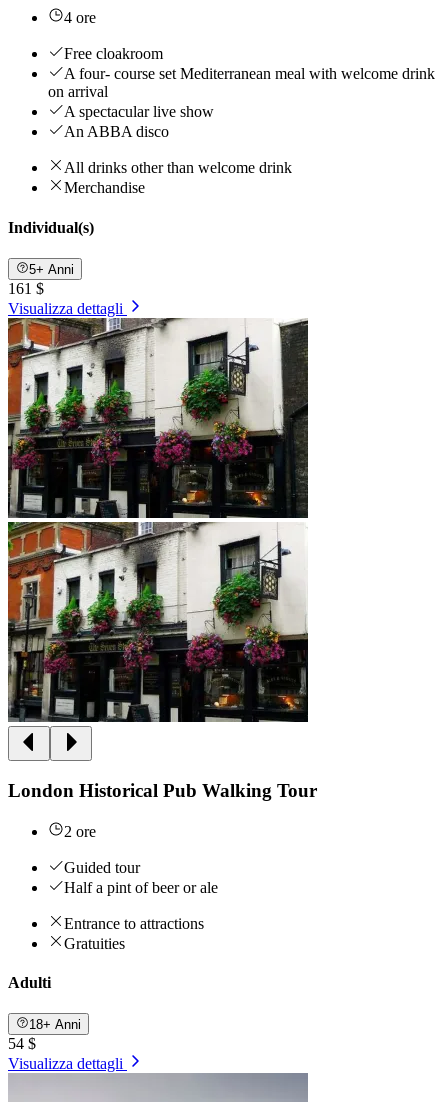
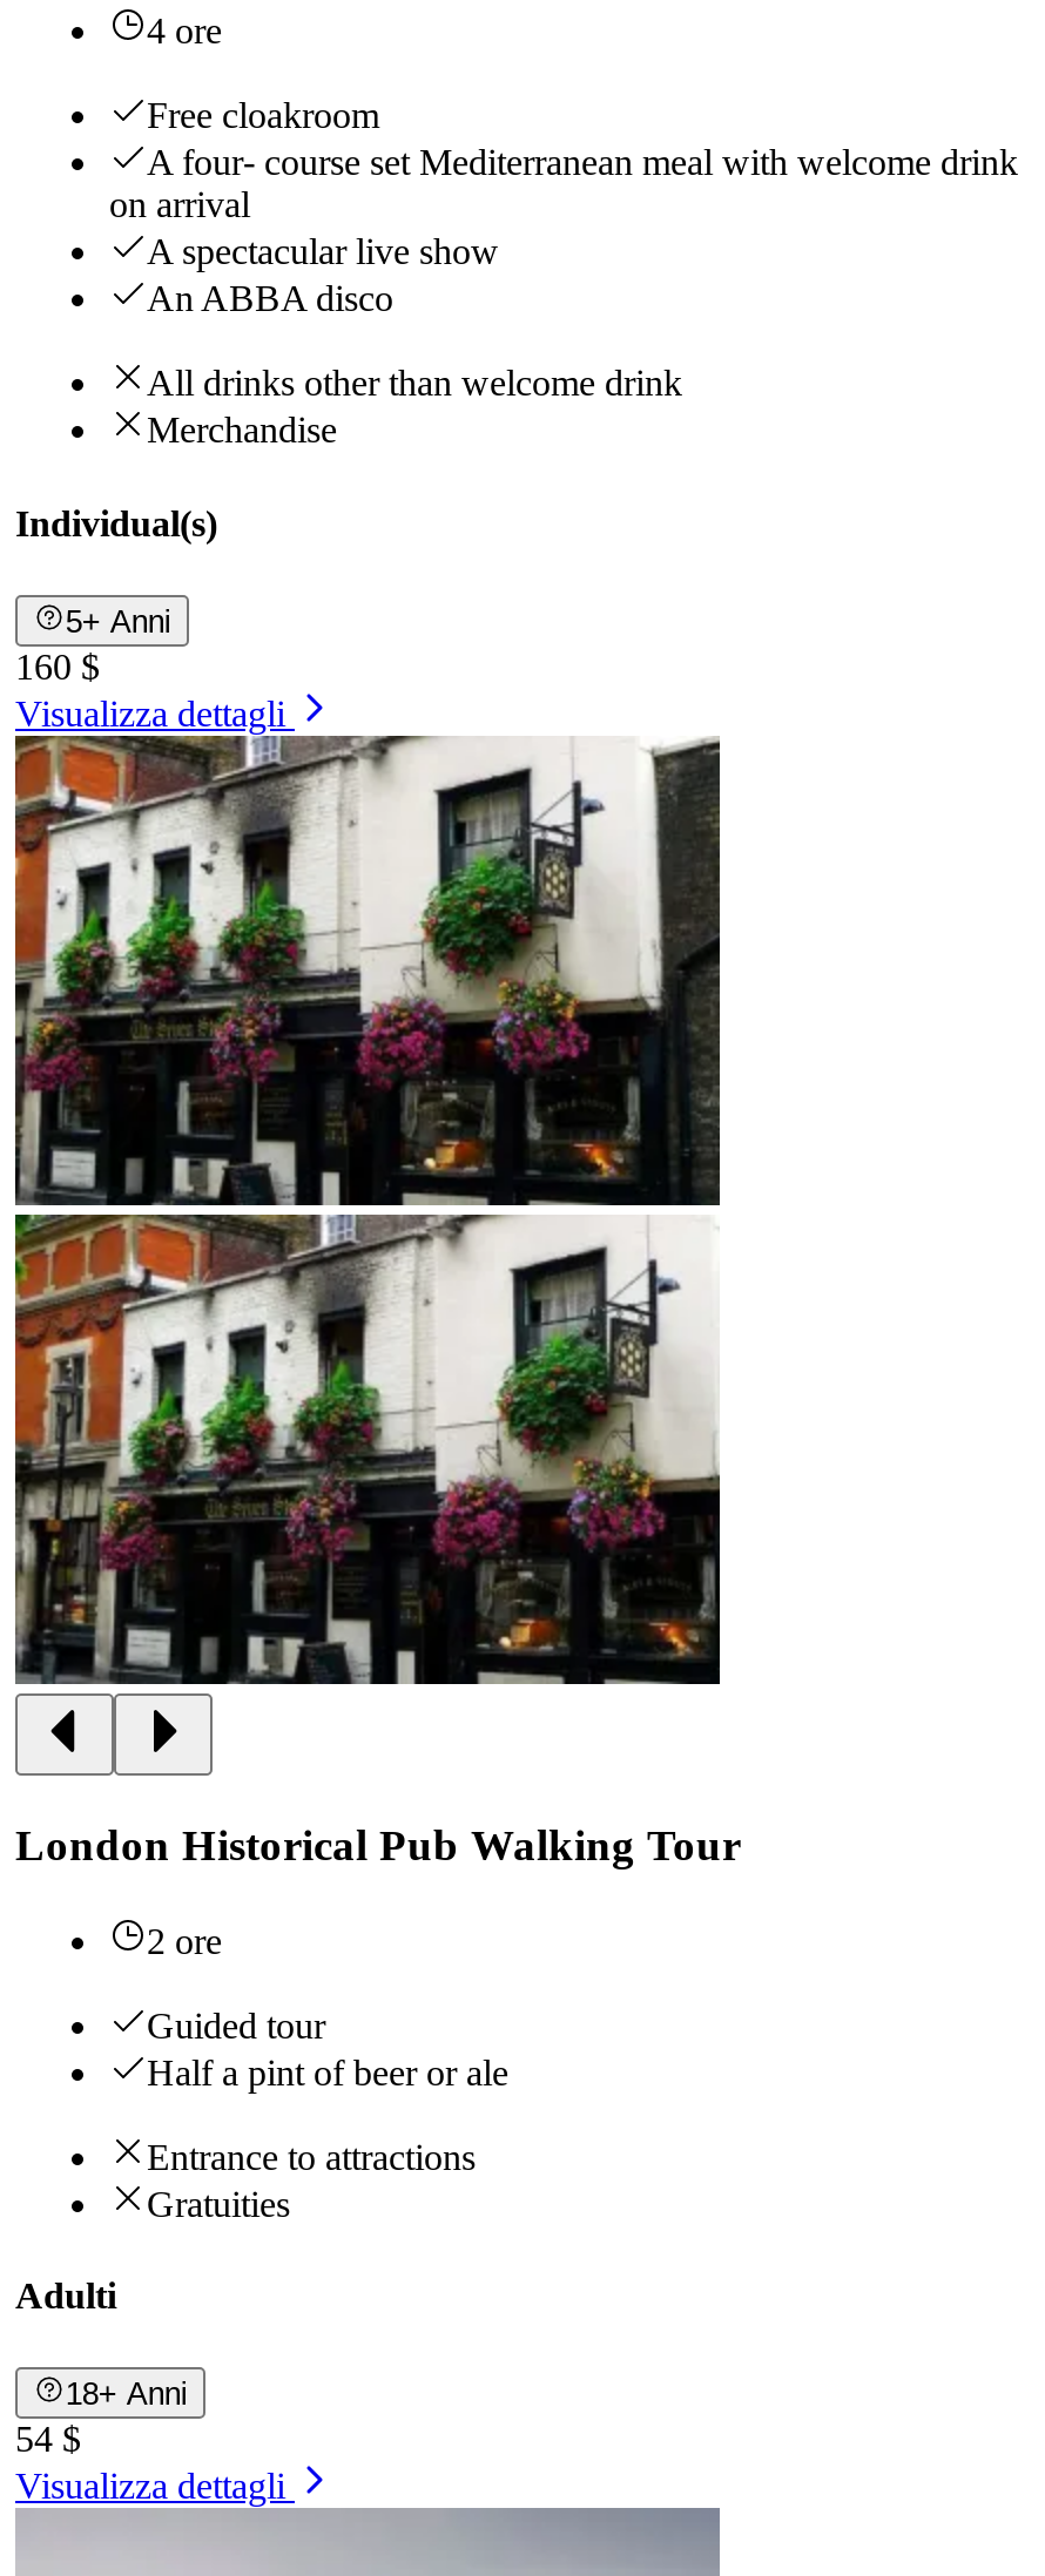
- 161 $
+ 160 $
